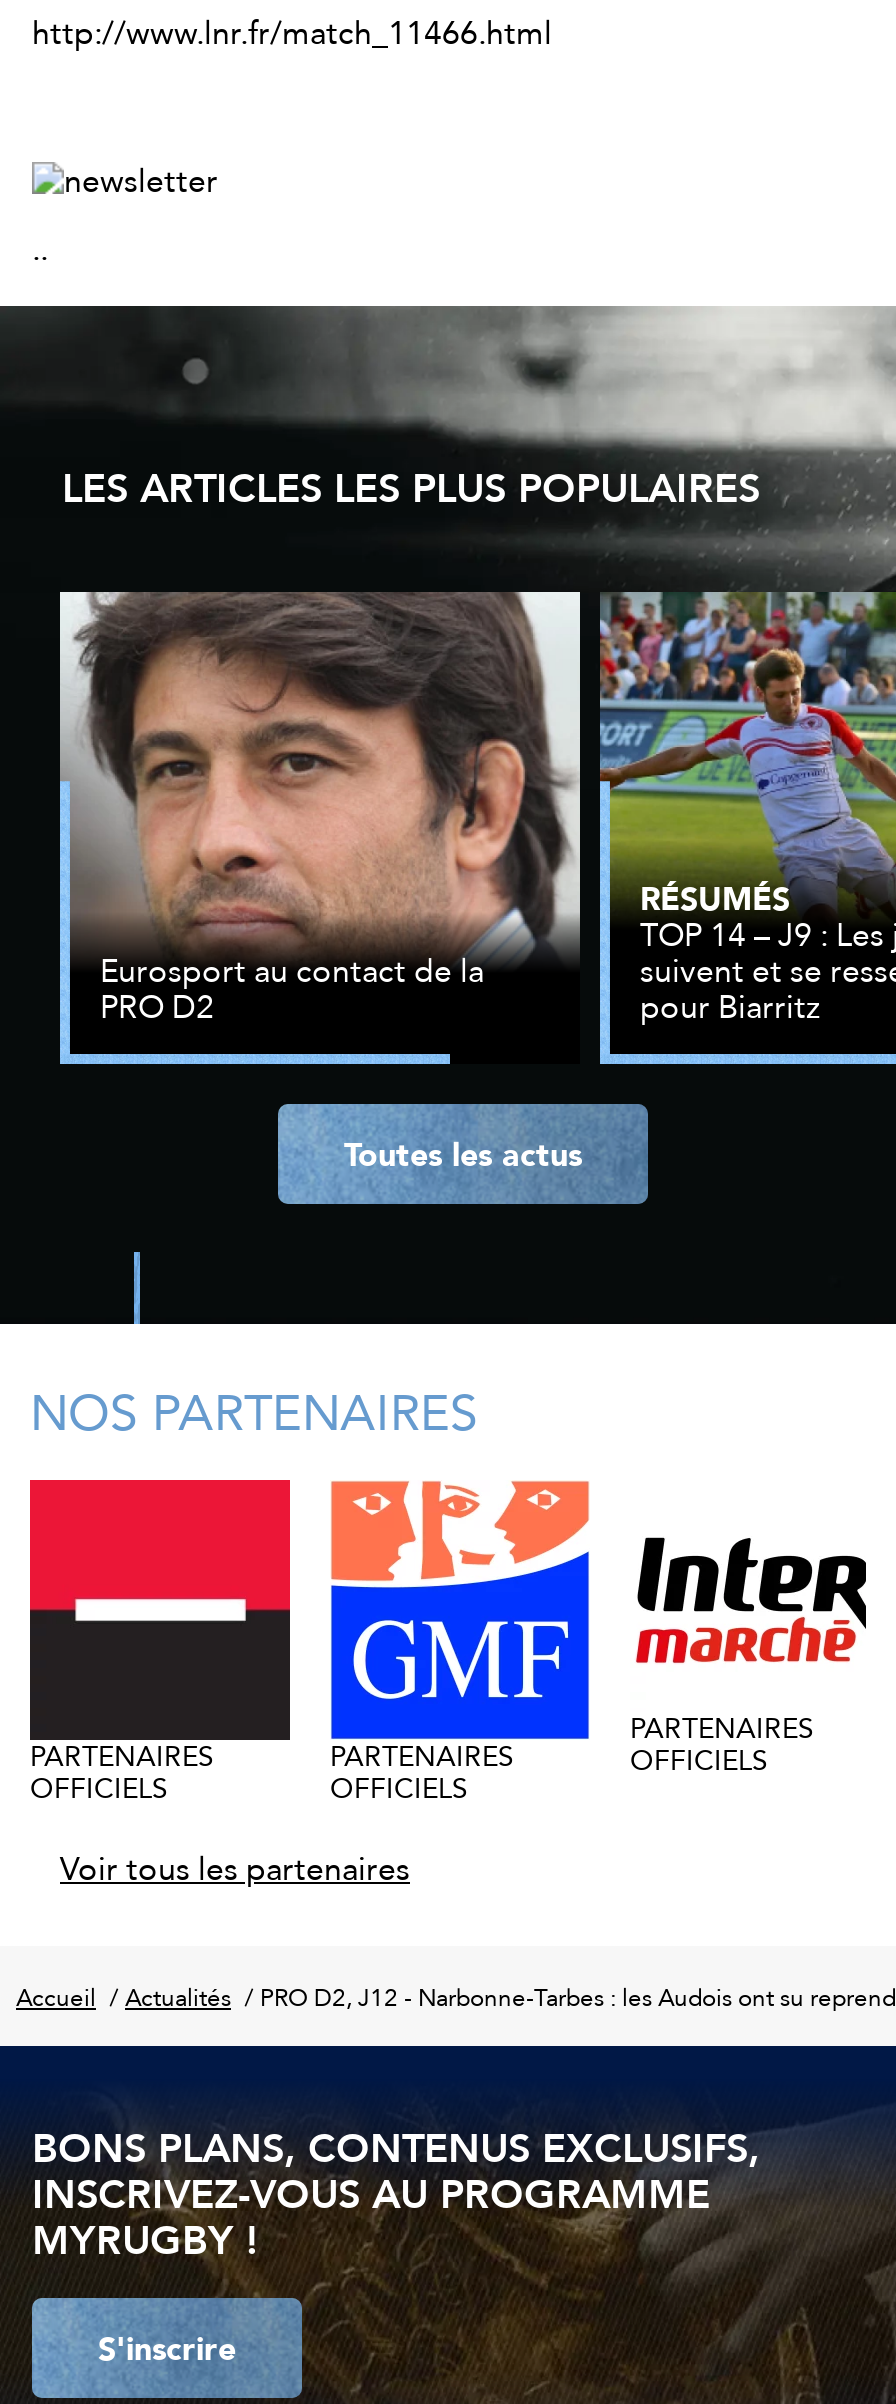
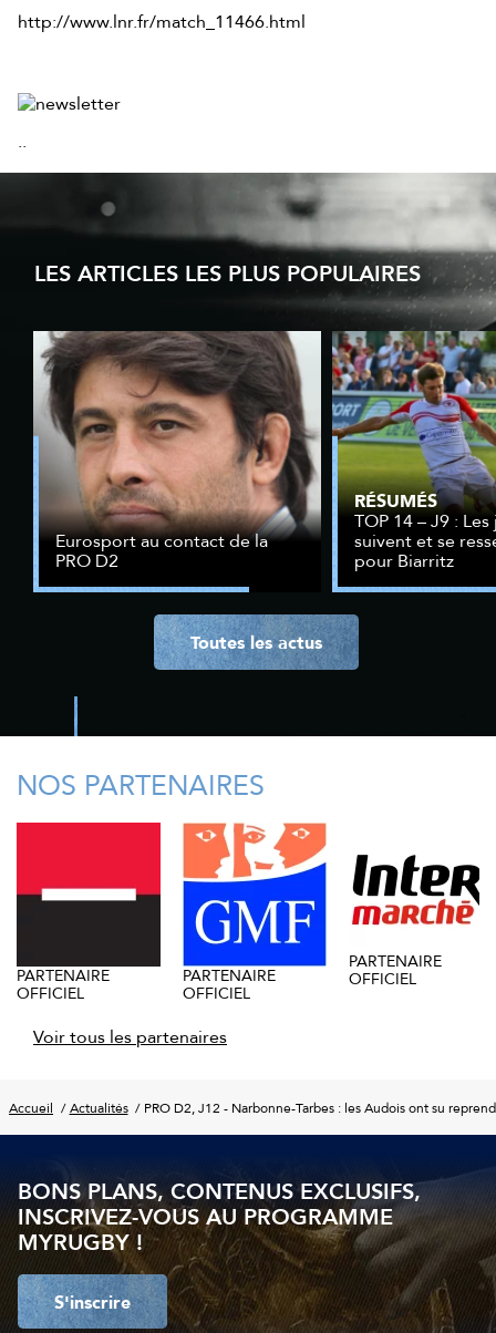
- PARTENAIRES
- OFFICIELS
+ PARTENAIRE
+ OFFICIEL

- PARTENAIRES
- OFFICIELS
+ PARTENAIRE
+ OFFICIEL

- PARTENAIRES
- OFFICIELS
+ PARTENAIRE
+ OFFICIEL
